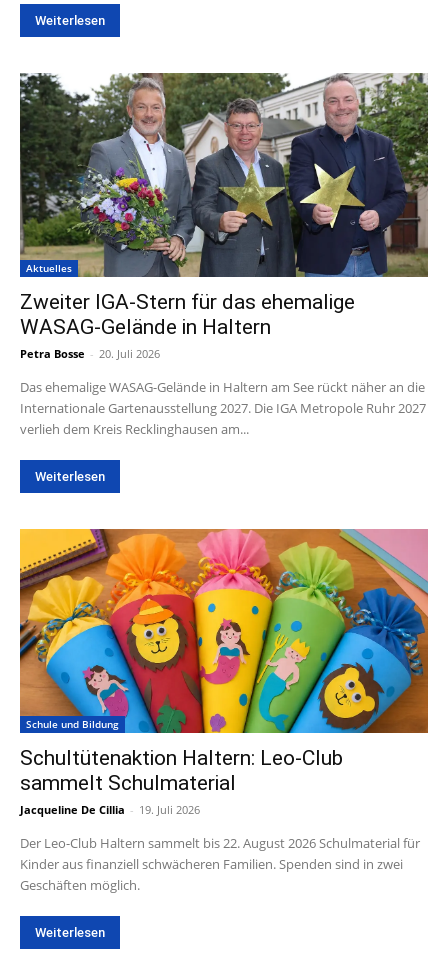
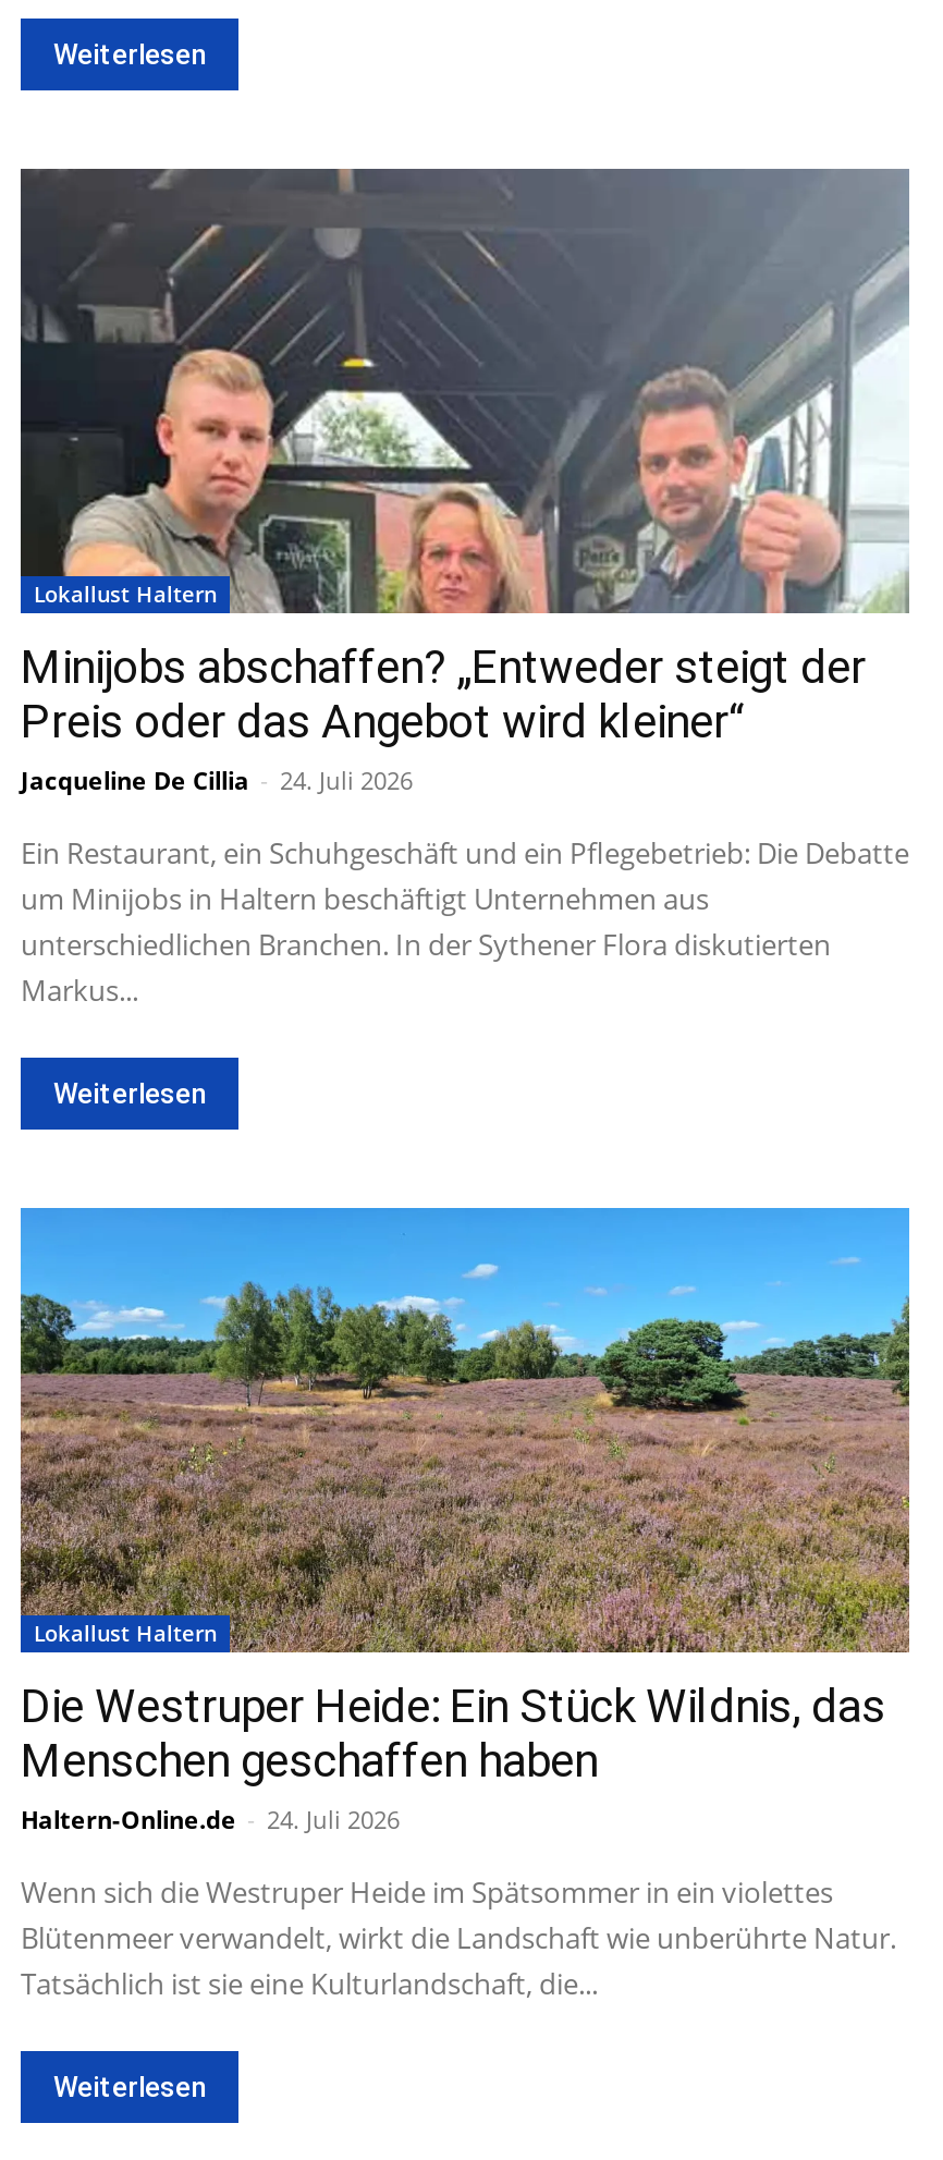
- [image]
- Aktuelles
+ [image]
+ Lokallust Haltern

- Zweiter IGA-Stern für das ehemalige
- WASAG-Gelände in Haltern
- Petra Bosse - 20. Juli 2026
+ Minijobs abschaffen? „Entweder steigt der
+ Preis oder das Angebot wird kleiner“
+ Jacqueline De Cillia - 24. Juli 2026

- Das ehemalige WASAG-Gelände in Haltern am See rückt näher an die
- Internationale Gartenausstellung 2027. Die IGA Metropole Ruhr 2027
- verlieh dem Kreis Recklinghausen am...
+ Ein Restaurant, ein Schuhgeschäft und ein Pflegebetrieb: Die Debatte
+ um Minijobs in Haltern beschäftigt Unternehmen aus
+ unterschiedlichen Branchen. In der Sythener Flora diskutierten
+ Markus...

- [image]
- Schule und Bildung
+ [image]
+ Lokallust Haltern

- Schultütenaktion Haltern: Leo-Club
- sammelt Schulmaterial
- Jacqueline De Cillia - 19. Juli 2026
+ Die Westruper Heide: Ein Stück Wildnis, das
+ Menschen geschaffen haben
+ Haltern-Online.de - 24. Juli 2026

- Der Leo-Club Haltern sammelt bis 22. August 2026 Schulmaterial für
- Kinder aus finanziell schwächeren Familien. Spenden sind in zwei
- Geschäften möglich.
+ Wenn sich die Westruper Heide im Spätsommer in ein violettes
+ Blütenmeer verwandelt, wirkt die Landschaft wie unberührte Natur.
+ Tatsächlich ist sie eine Kulturlandschaft, die...
